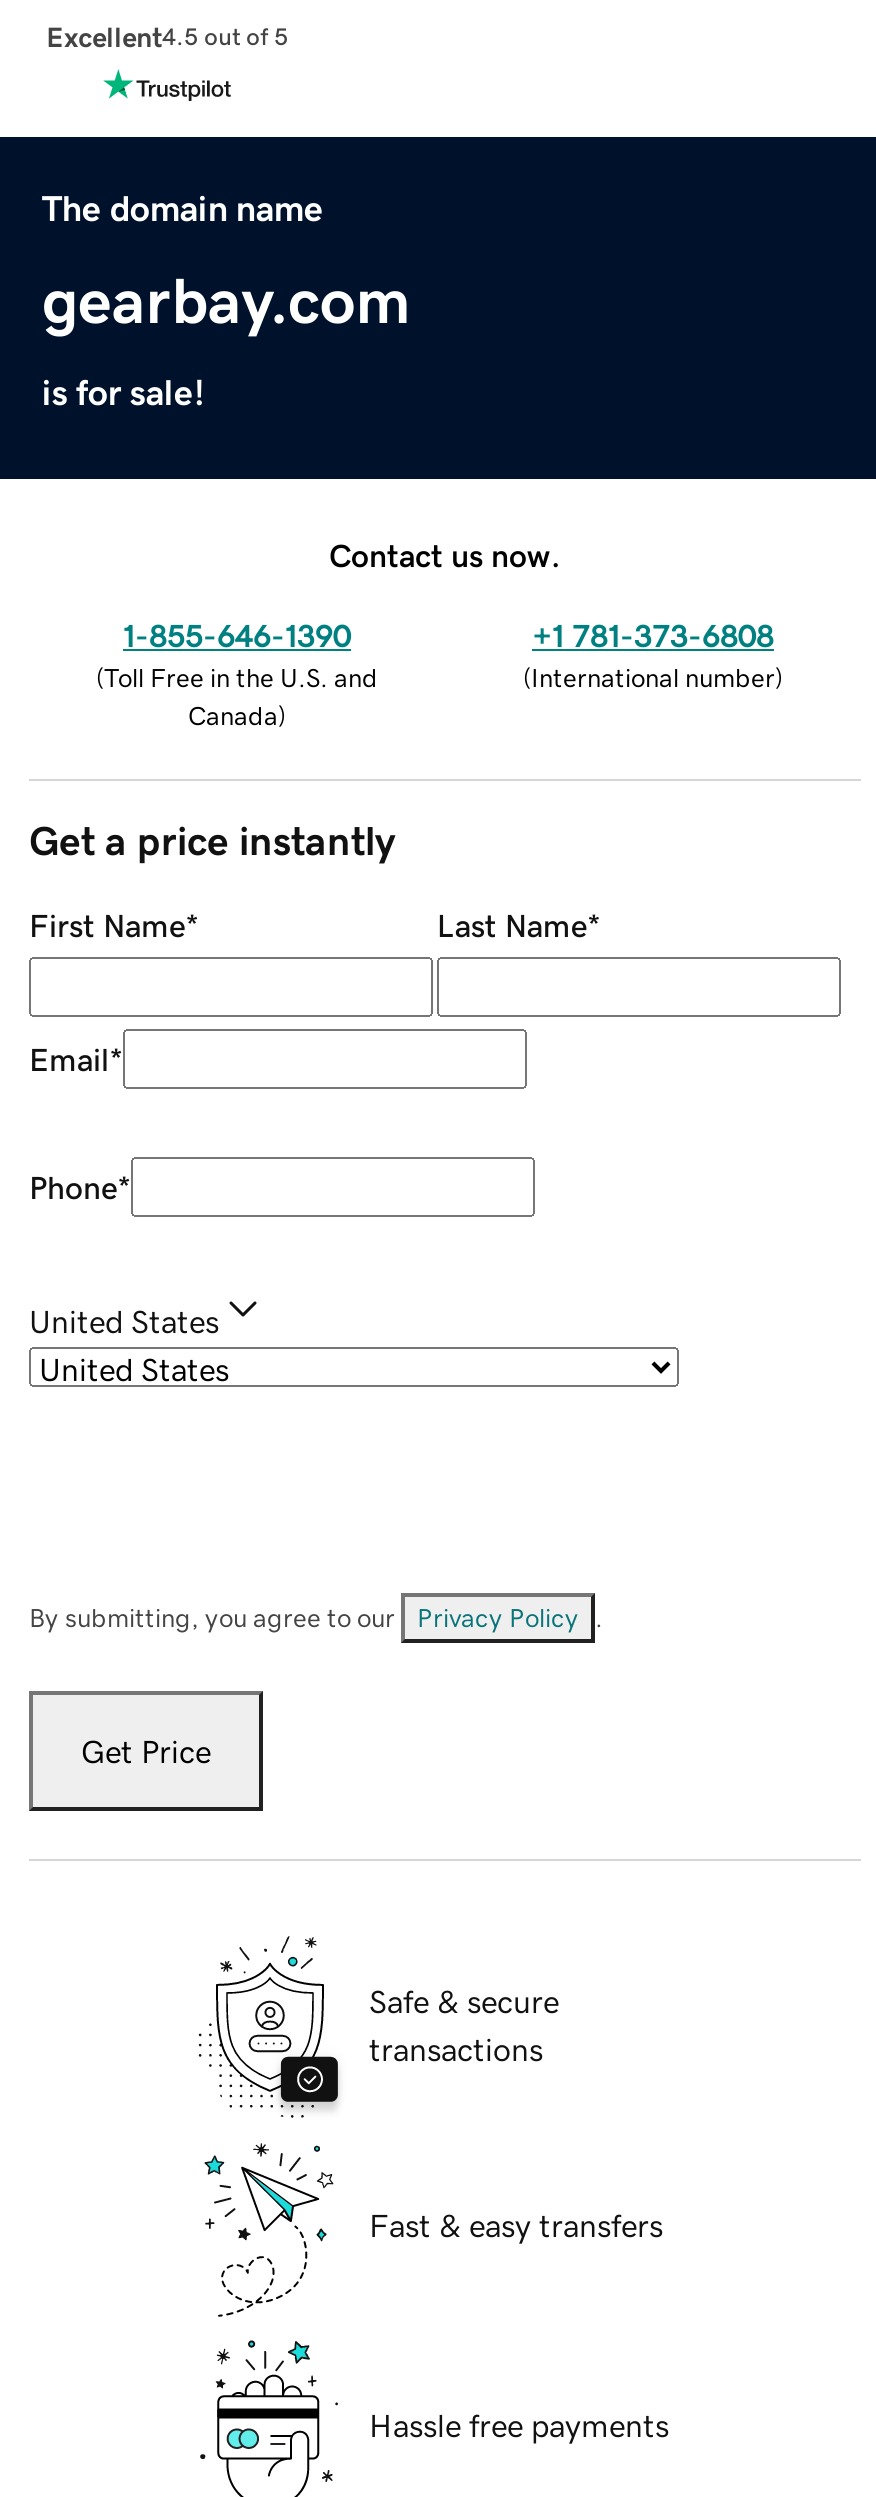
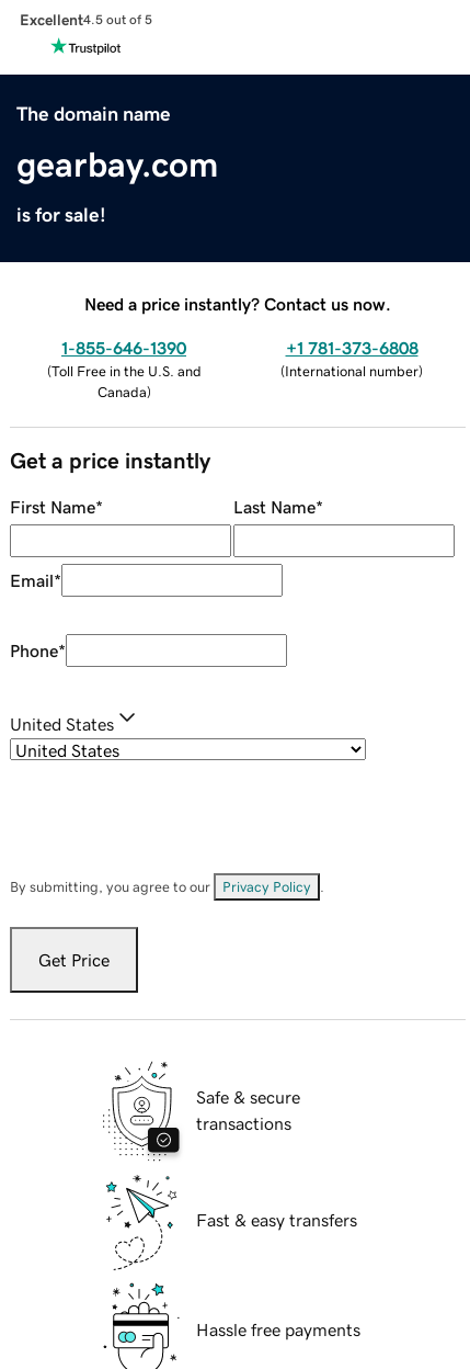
- Contact us now.
+ Need a price instantly? Contact us now.
